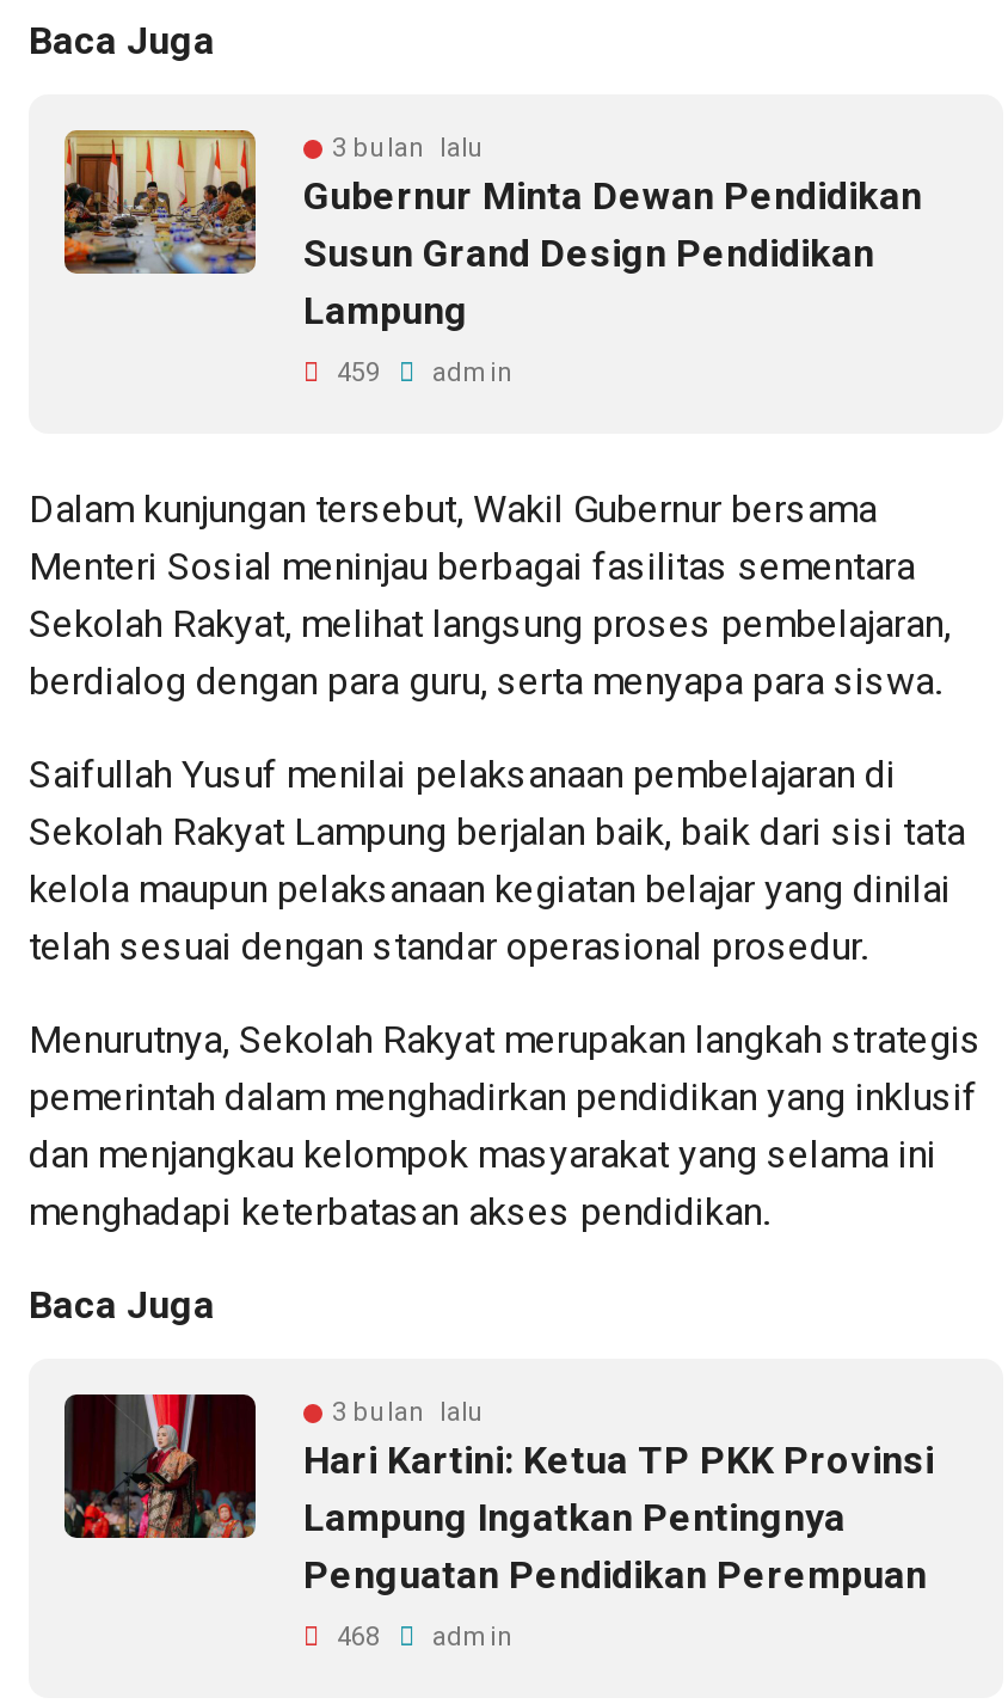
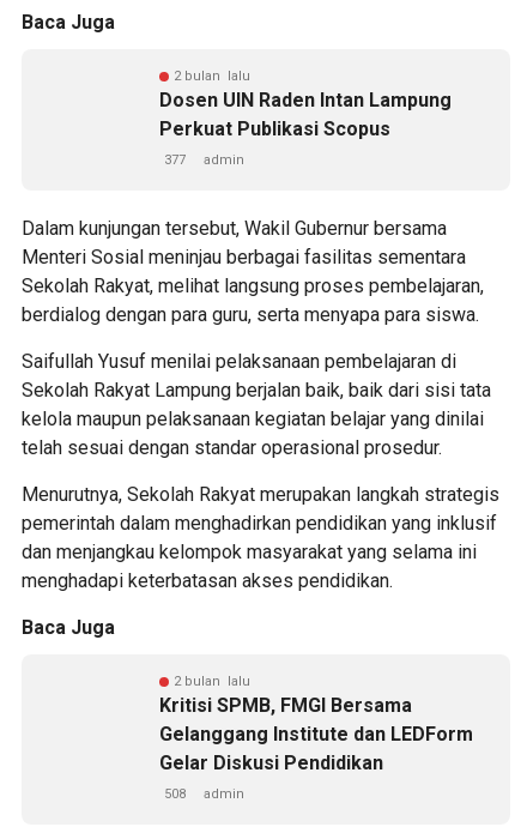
- [image]

- 3 bulan lalu
- Gubernur Minta Dewan Pendidikan
- Susun Grand Design Pendidikan
- Lampung
+ 2 bulan lalu
+ Dosen UIN Raden Intan Lampung
+ Perkuat Publikasi Scopus

- 459 admin
+ 377 admin

- [image]

- 3 bulan lalu
- Hari Kartini: Ketua TP PKK Provinsi
- Lampung Ingatkan Pentingnya
- Penguatan Pendidikan Perempuan
+ 2 bulan lalu
+ Kritisi SPMB, FMGI Bersama
+ Gelanggang Institute dan LEDForm
+ Gelar Diskusi Pendidikan

- 468 admin
+ 508 admin
